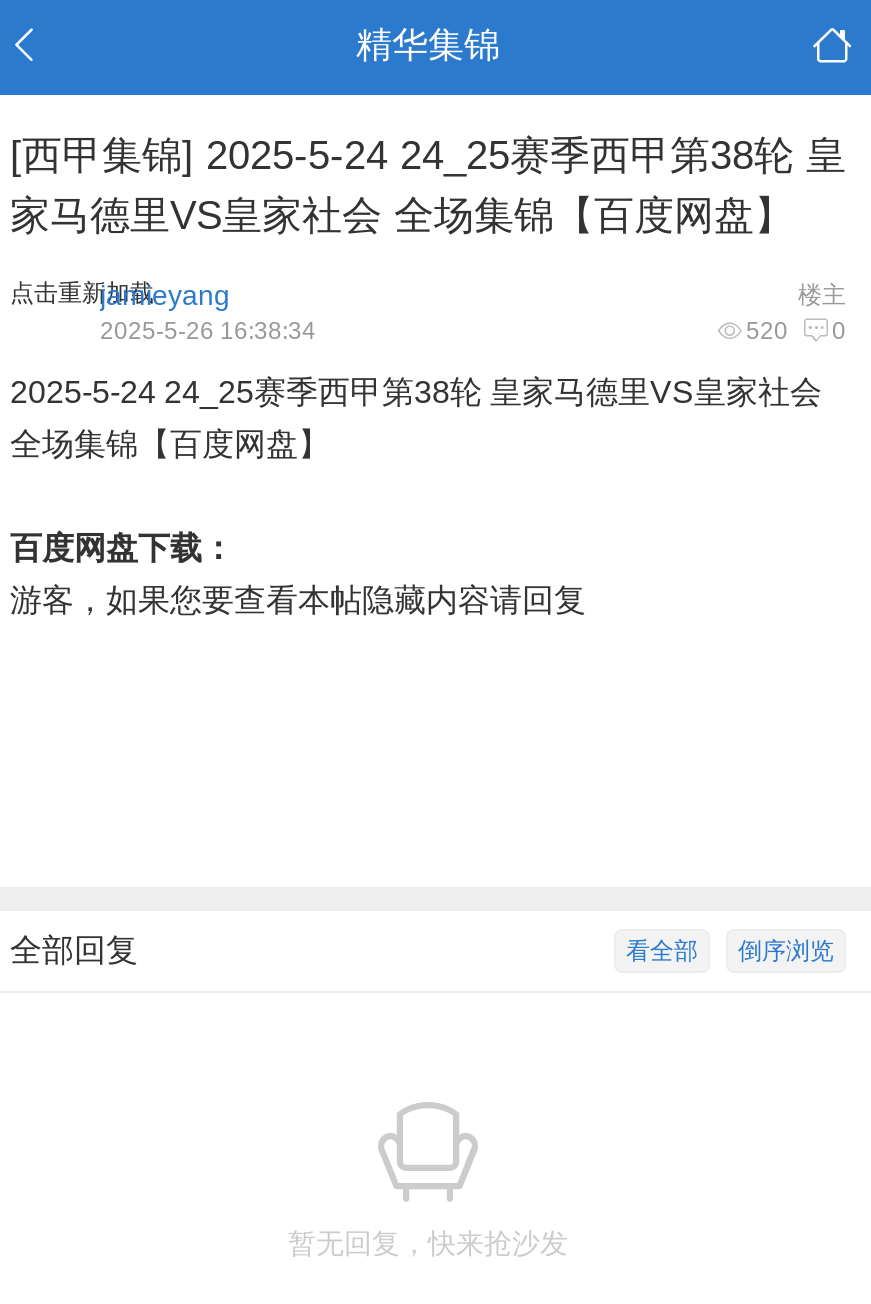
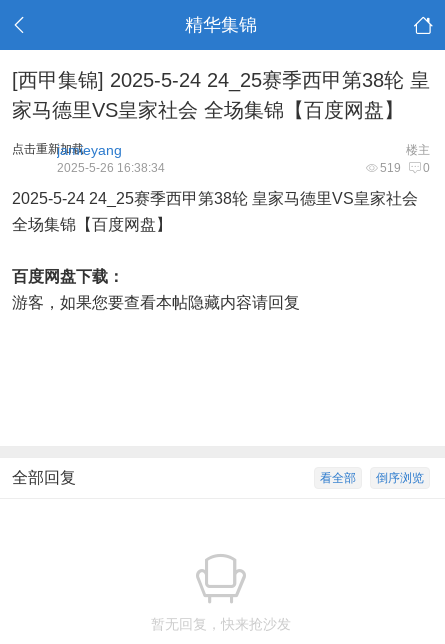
- 520 0
+ 519 0
